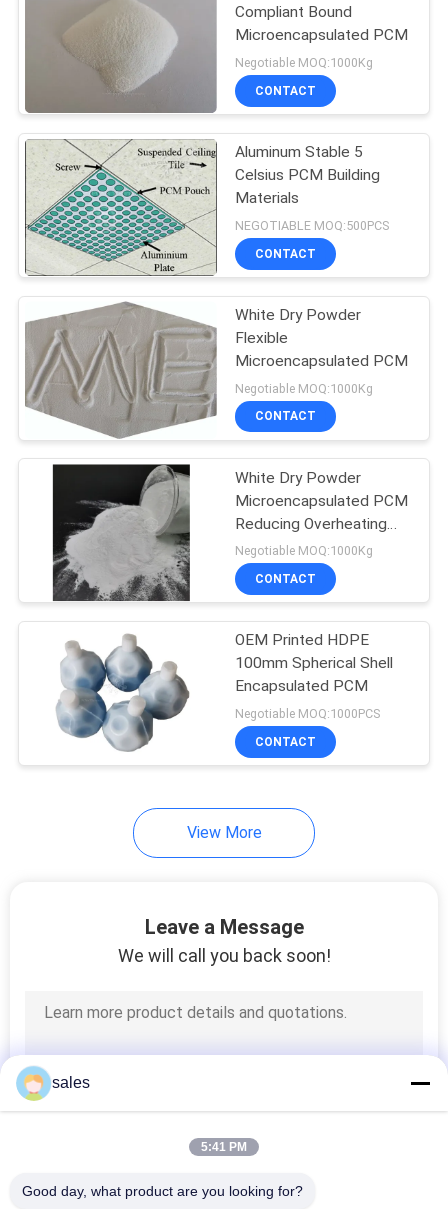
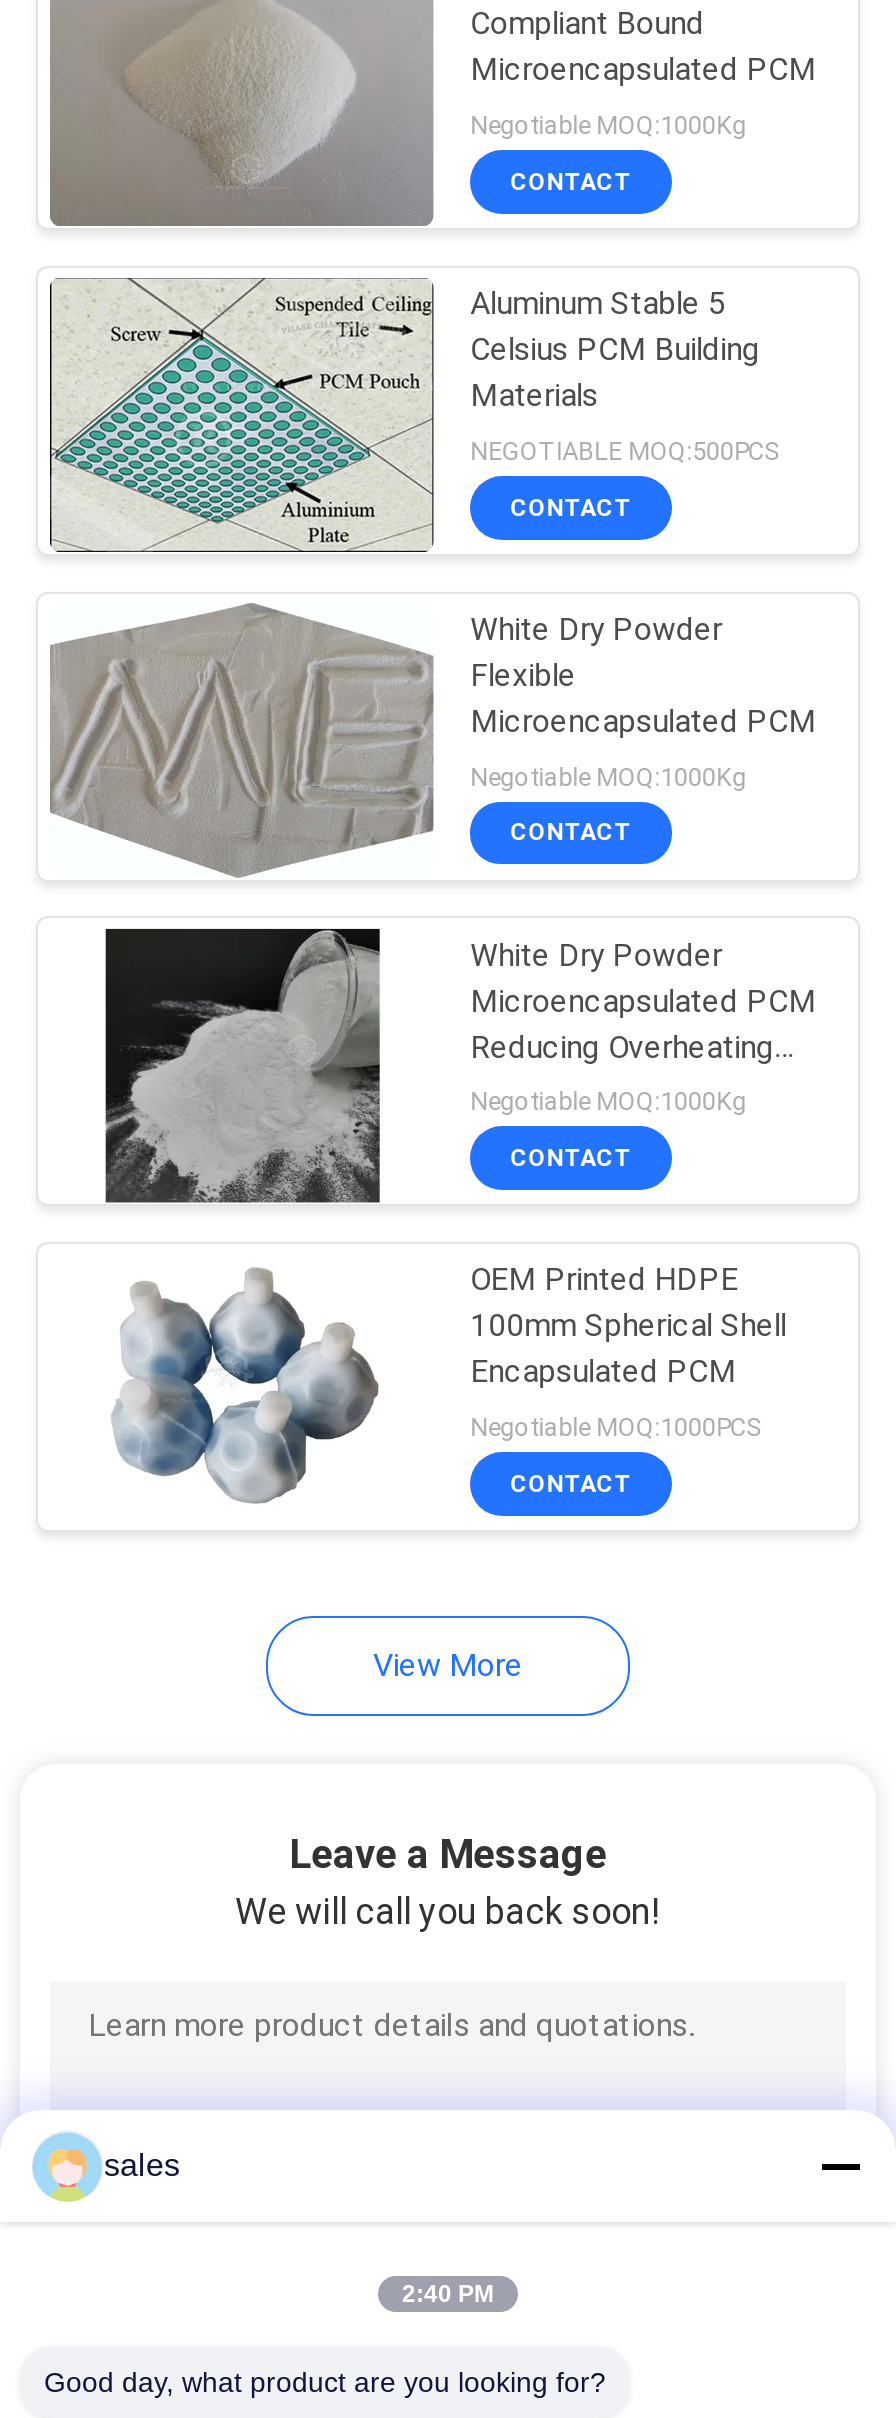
- 5:41 PM
+ 2:40 PM
